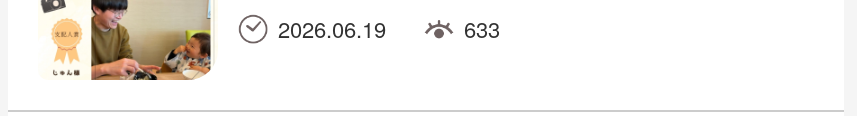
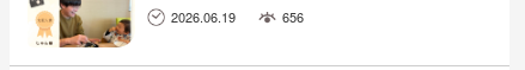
- 633
+ 656
